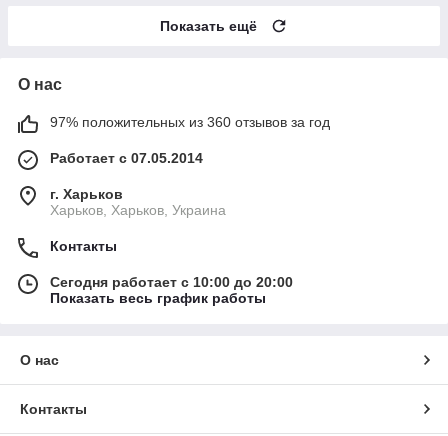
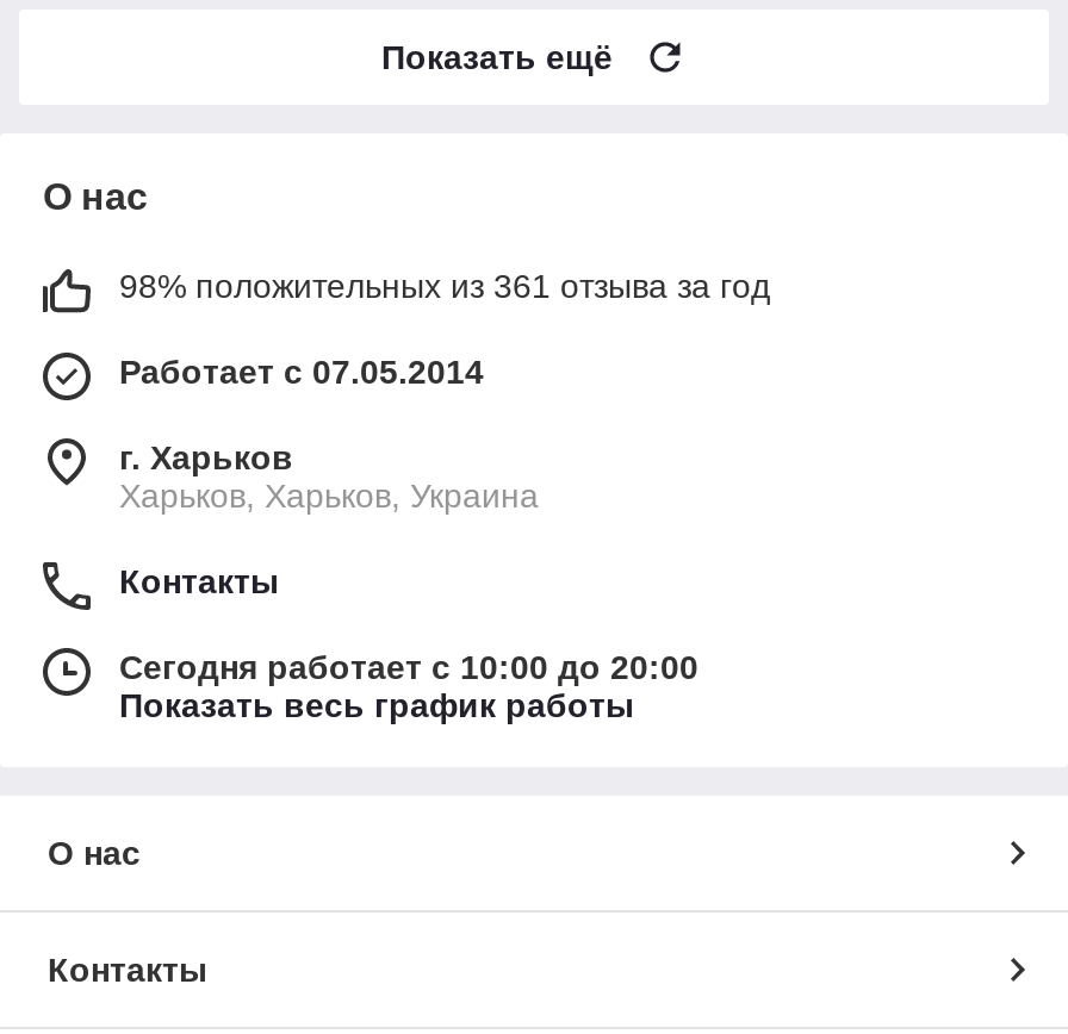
- 97% положительных из 360 отзывов за год
+ 98% положительных из 361 отзыва за год
